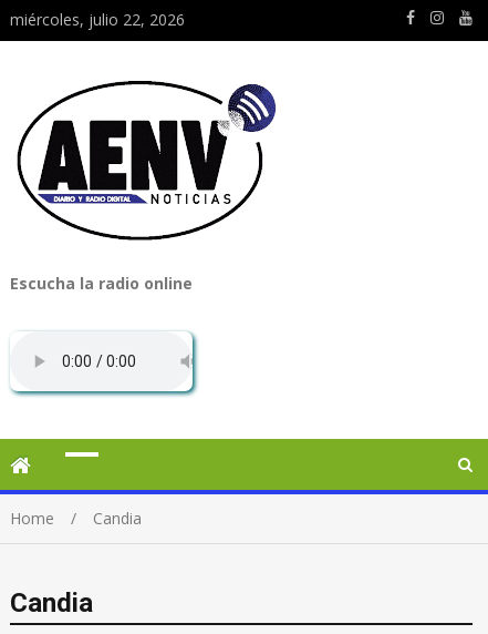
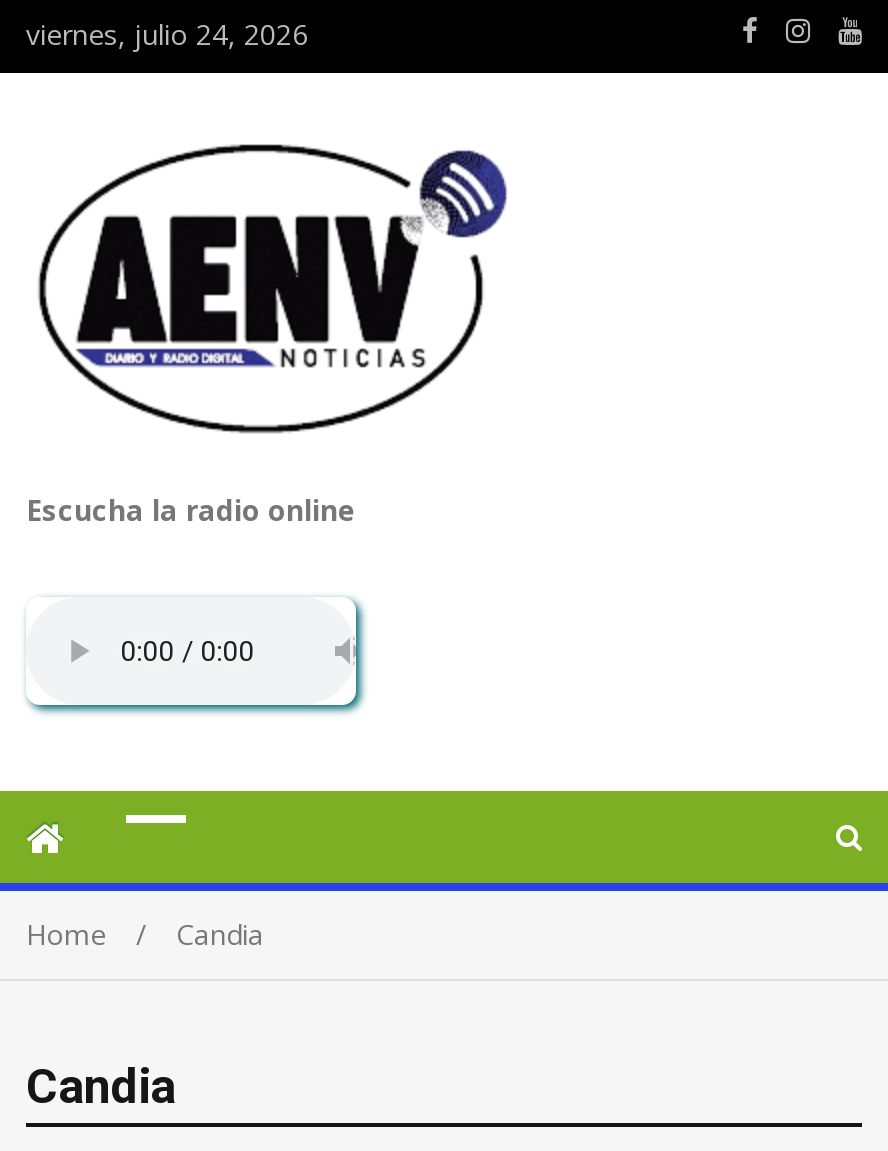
- miércoles, julio 22, 2026
+ viernes, julio 24, 2026
